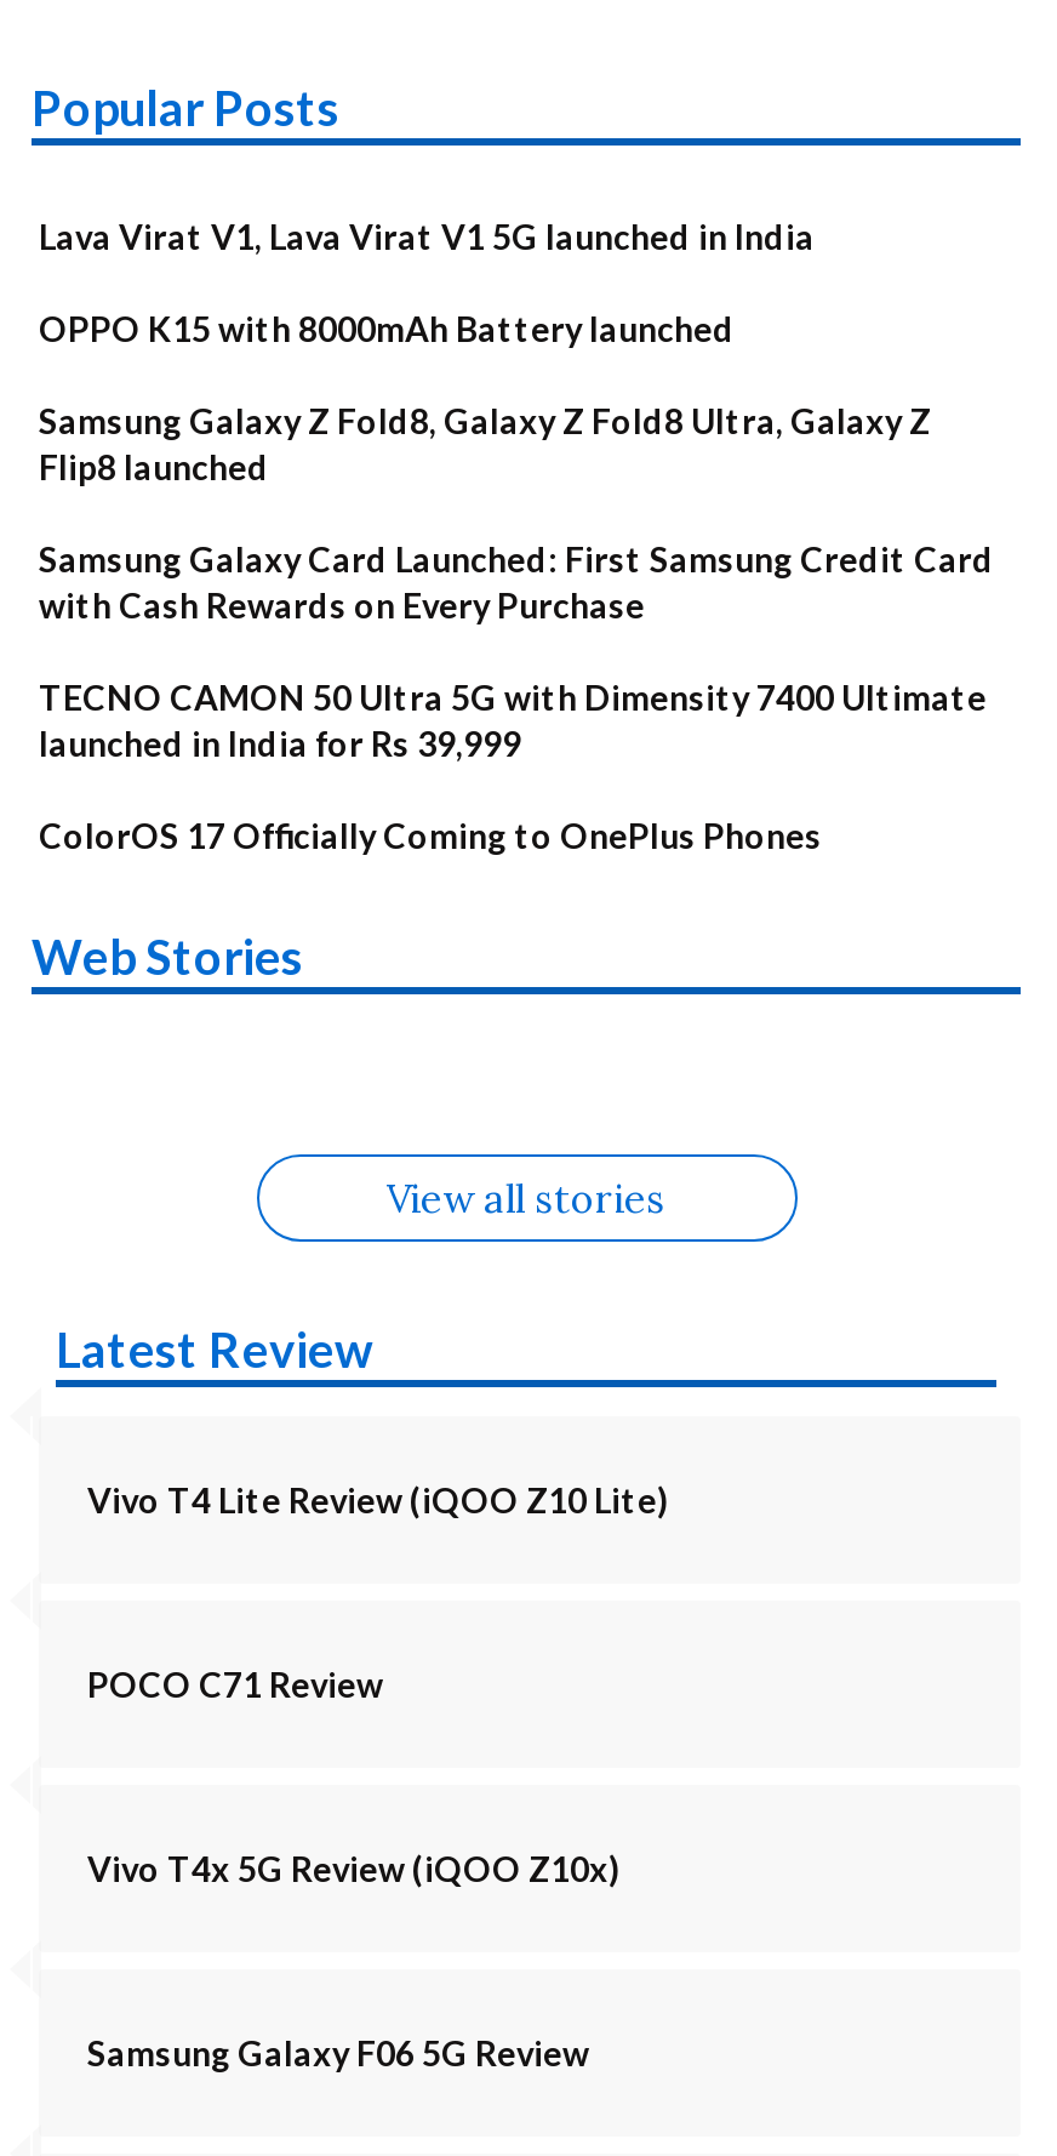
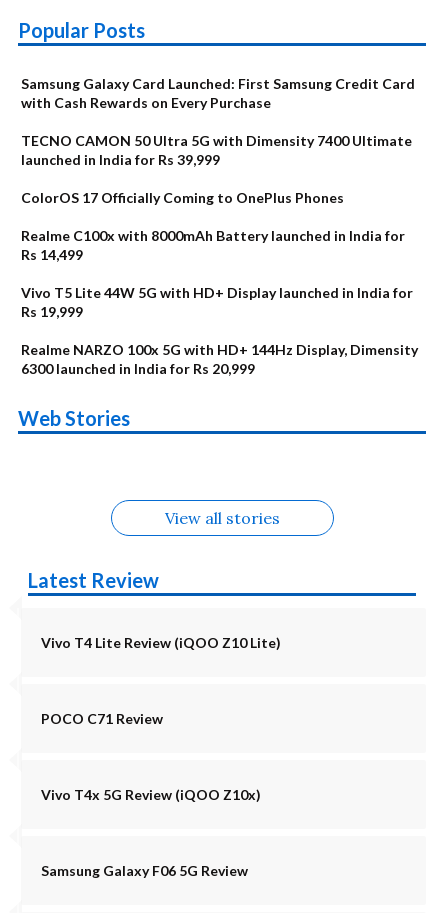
- Lava Virat V1, Lava Virat V1 5G launched in India
- OPPO K15 with 8000mAh Battery launched
- Samsung Galaxy Z Fold8, Galaxy Z Fold8 Ultra, Galaxy Z
- Flip8 launched

moved up: Samsung Galaxy Card Launched: First Samsung Credit Card | with Cash Rewards on Every Purchase | TECNO CAMON 50 Ultra 5G with Dimensity 7400 Ultimate | launched in India for Rs 39,999 | ColorOS 17 Officially Coming to OnePlus Phones

+ Realme C100x with 8000mAh Battery launched in India for
+ Rs 14,499
+ Vivo T5 Lite 44W 5G with HD+ Display launched in India for
+ Rs 19,999
+ Realme NARZO 100x 5G with HD+ 144Hz Display, Dimensity
+ 6300 launched in India for Rs 20,999
